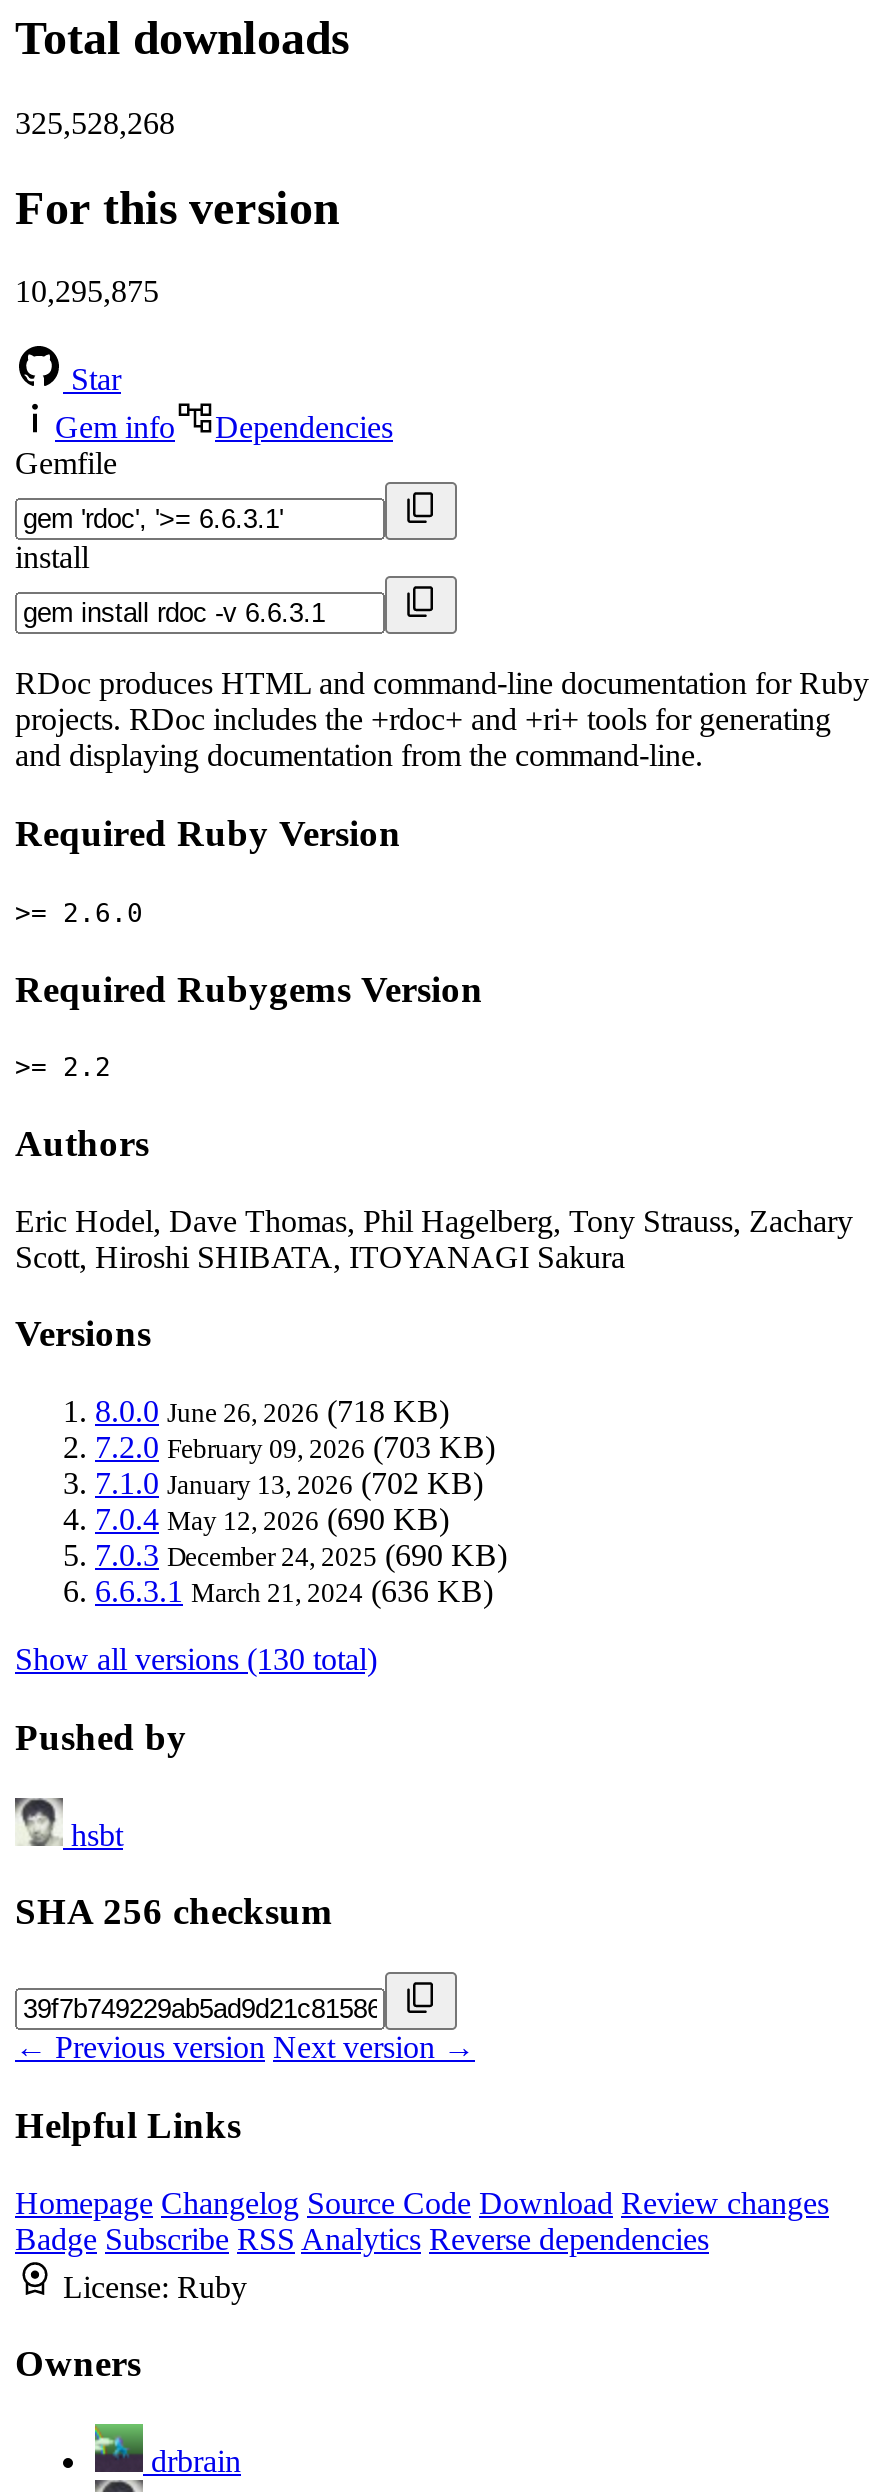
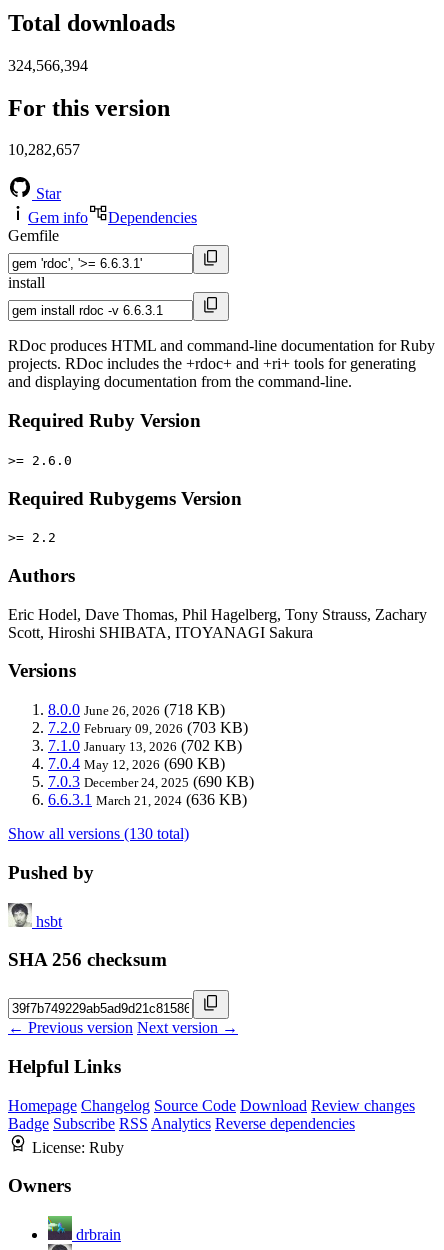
- 325,528,268
+ 324,566,394

- 10,295,875
+ 10,282,657
